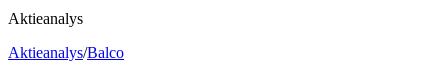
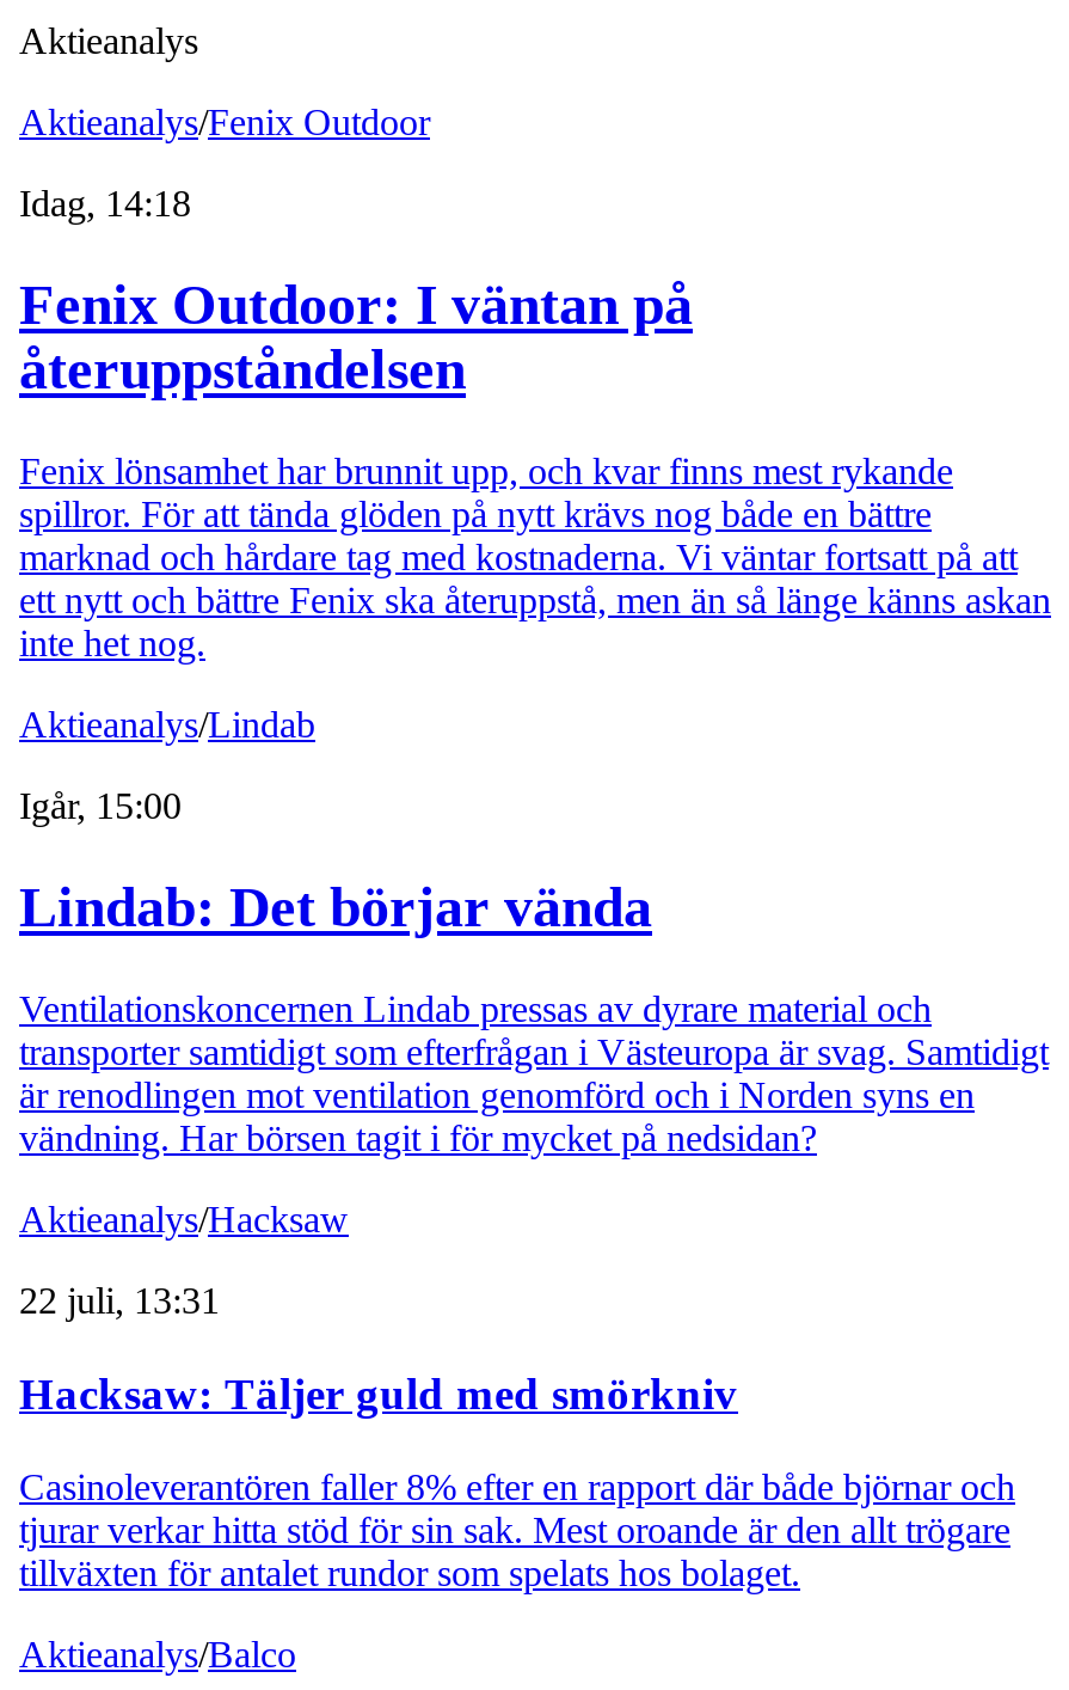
+ Aktieanalys/Fenix Outdoor
+ Idag, 14:18
+ Fenix Outdoor: I väntan på
+ återuppståndelsen
+ Fenix lönsamhet har brunnit upp, och kvar finns mest rykande
+ spillror. För att tända glöden på nytt krävs nog både en bättre
+ marknad och hårdare tag med kostnaderna. Vi väntar fortsatt på att
+ ett nytt och bättre Fenix ska återuppstå, men än så länge känns askan
+ inte het nog.
+ Aktieanalys/Lindab
+ Igår, 15:00
+ Lindab: Det börjar vända
+ Ventilationskoncernen Lindab pressas av dyrare material och
+ transporter samtidigt som efterfrågan i Västeuropa är svag. Samtidigt
+ är renodlingen mot ventilation genomförd och i Norden syns en
+ vändning. Har börsen tagit i för mycket på nedsidan?
+ Aktieanalys/Hacksaw
+ 22 juli, 13:31
+ Hacksaw: Täljer guld med smörkniv
+ Casinoleverantören faller 8% efter en rapport där både björnar och
+ tjurar verkar hitta stöd för sin sak. Mest oroande är den allt trögare
+ tillväxten för antalet rundor som spelats hos bolaget.
